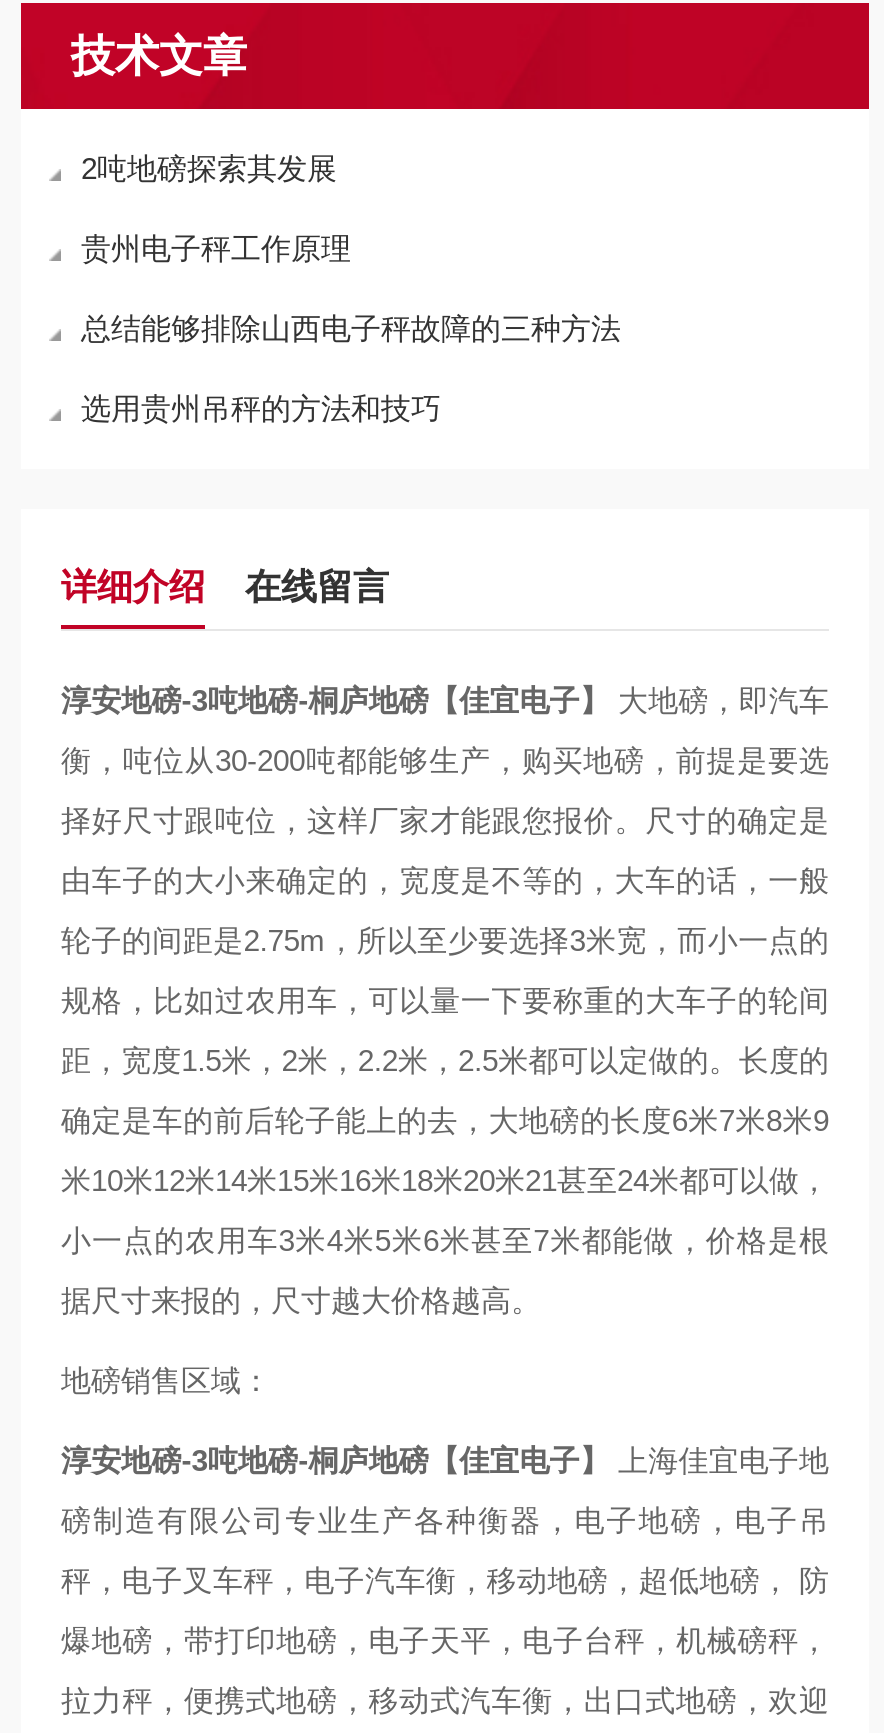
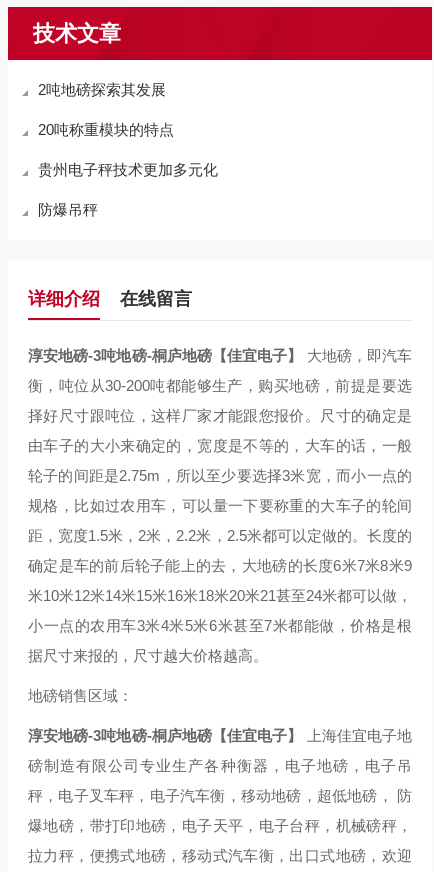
- 贵州电子秤工作原理
+ 20吨称重模块的特点

- 总结能够排除山西电子秤故障的三种方法
+ 贵州电子秤技术更加多元化

- 选用贵州吊秤的方法和技巧
+ 防爆吊秤
